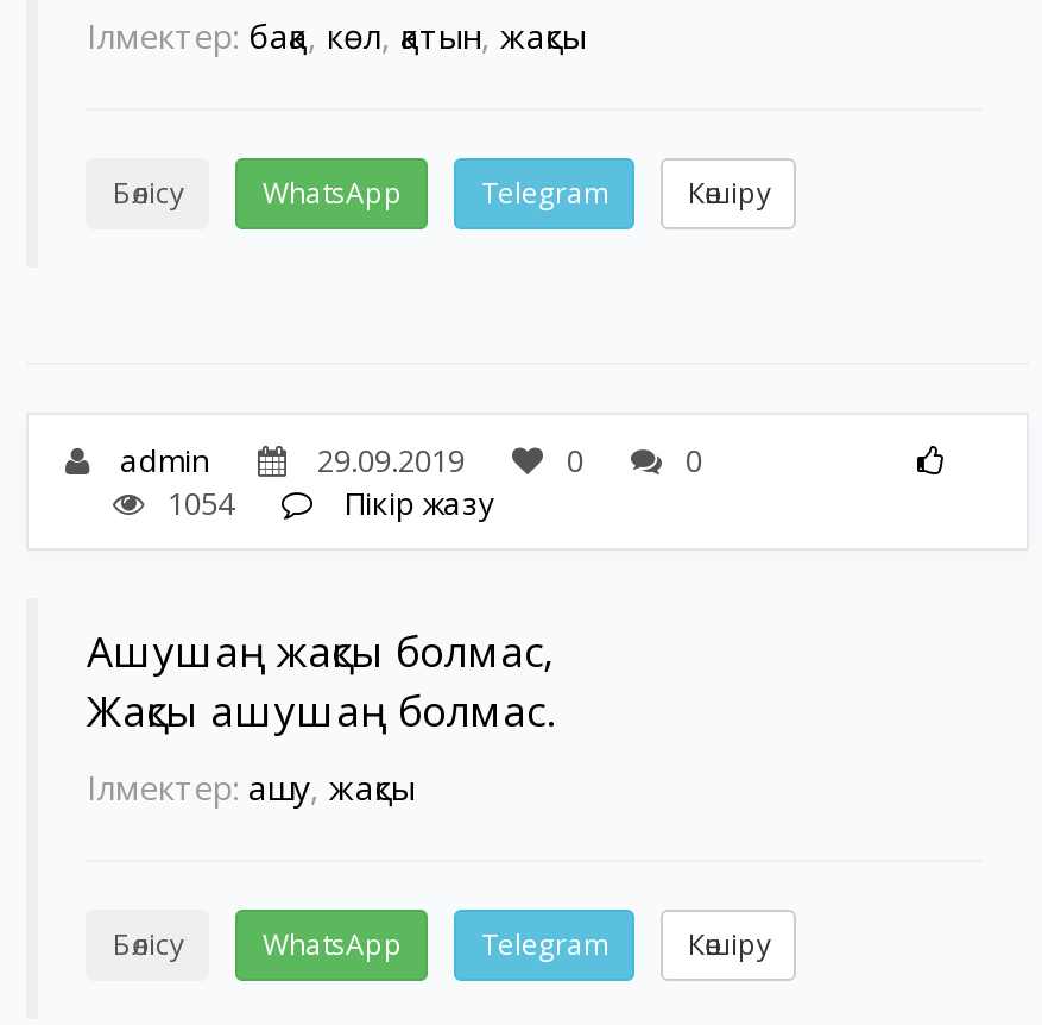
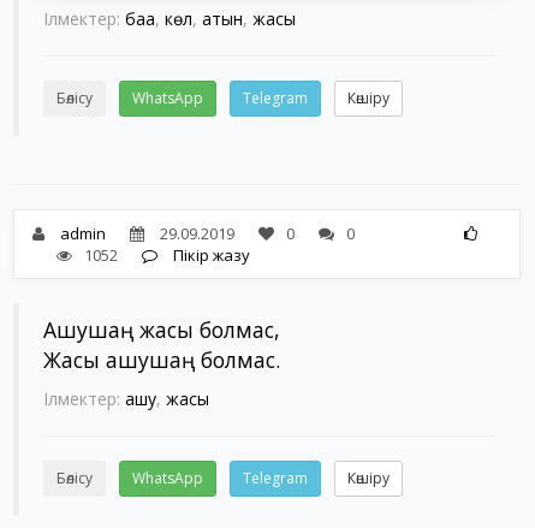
- 1054
+ 1052
